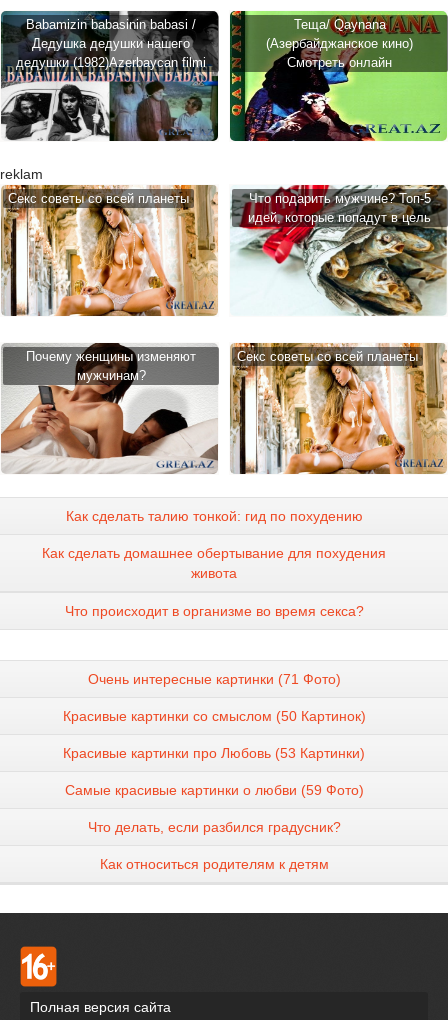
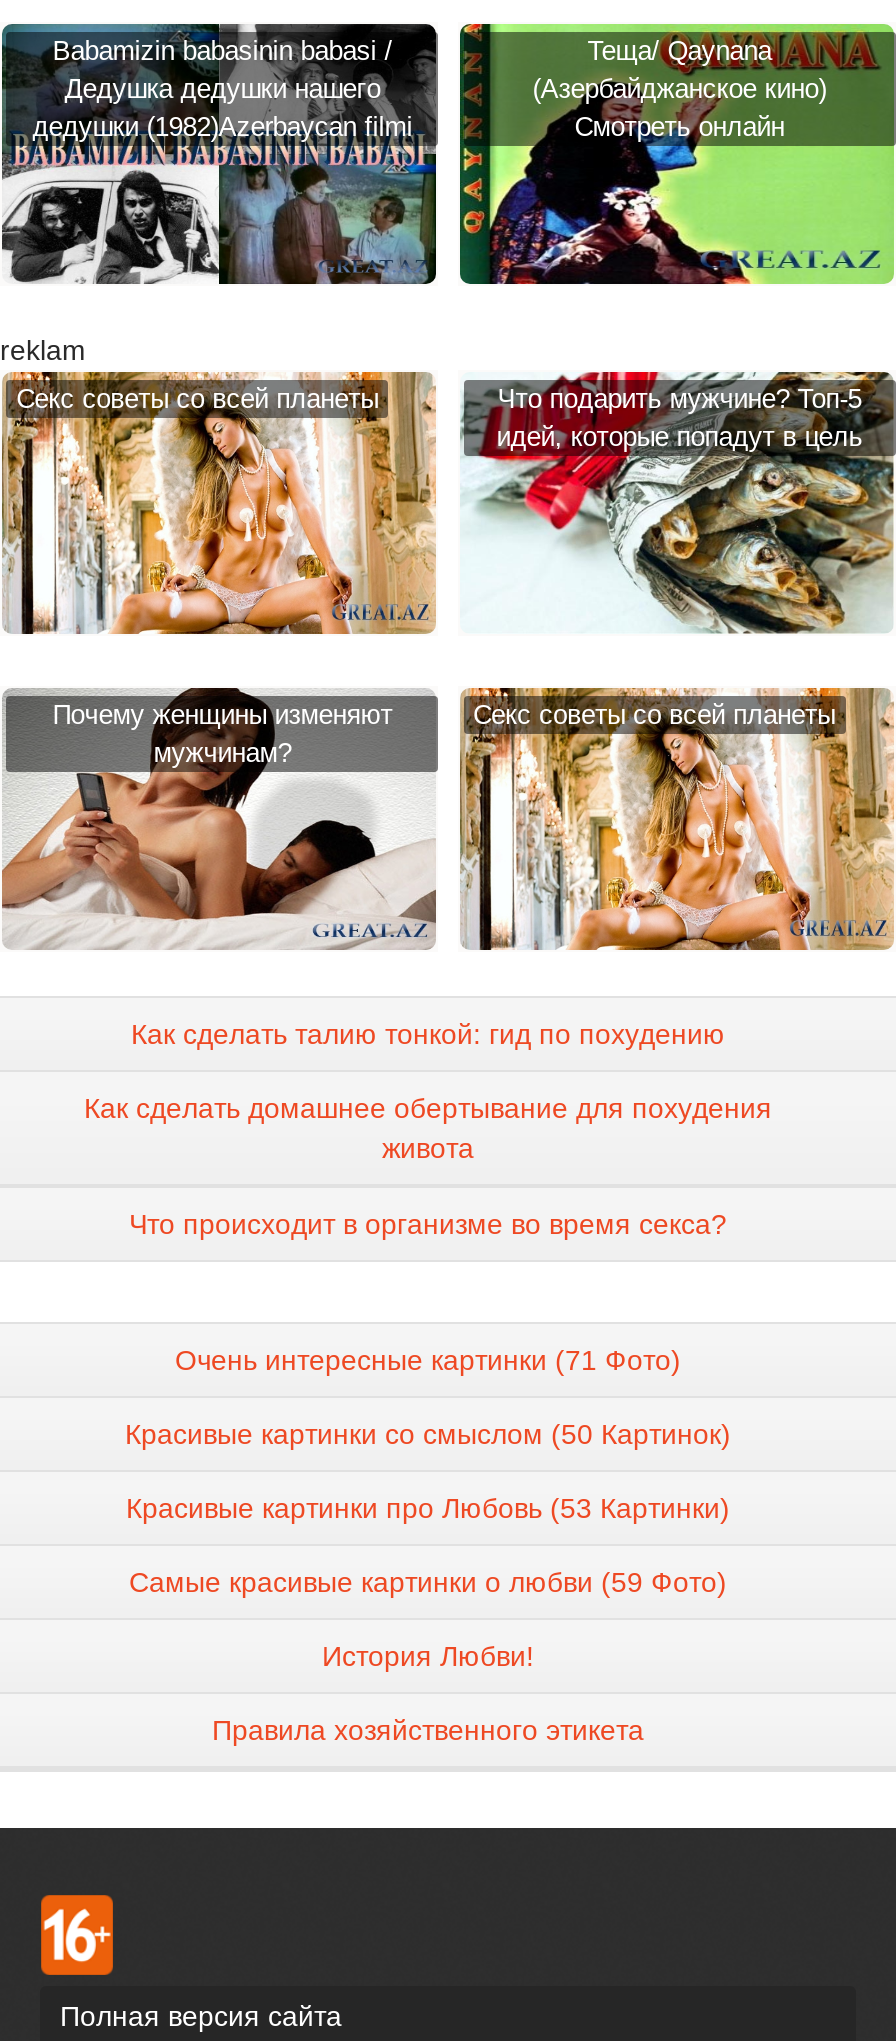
- Что делать, если разбился градусник?
+ История Любви!

- Как относиться родителям к детям
+ Правила хозяйственного этикета
